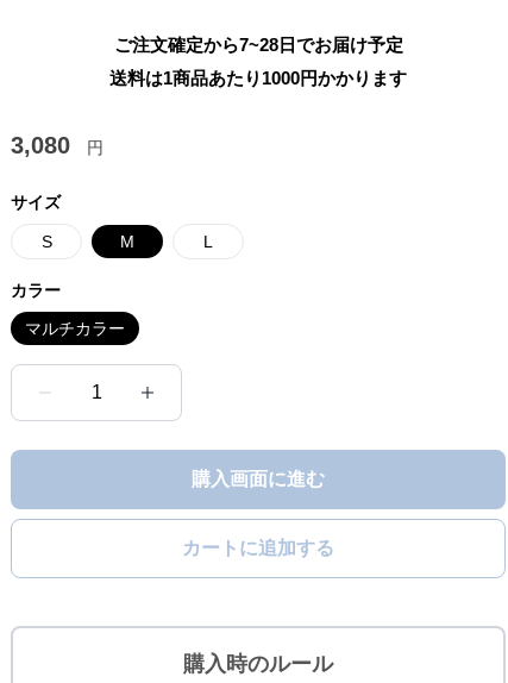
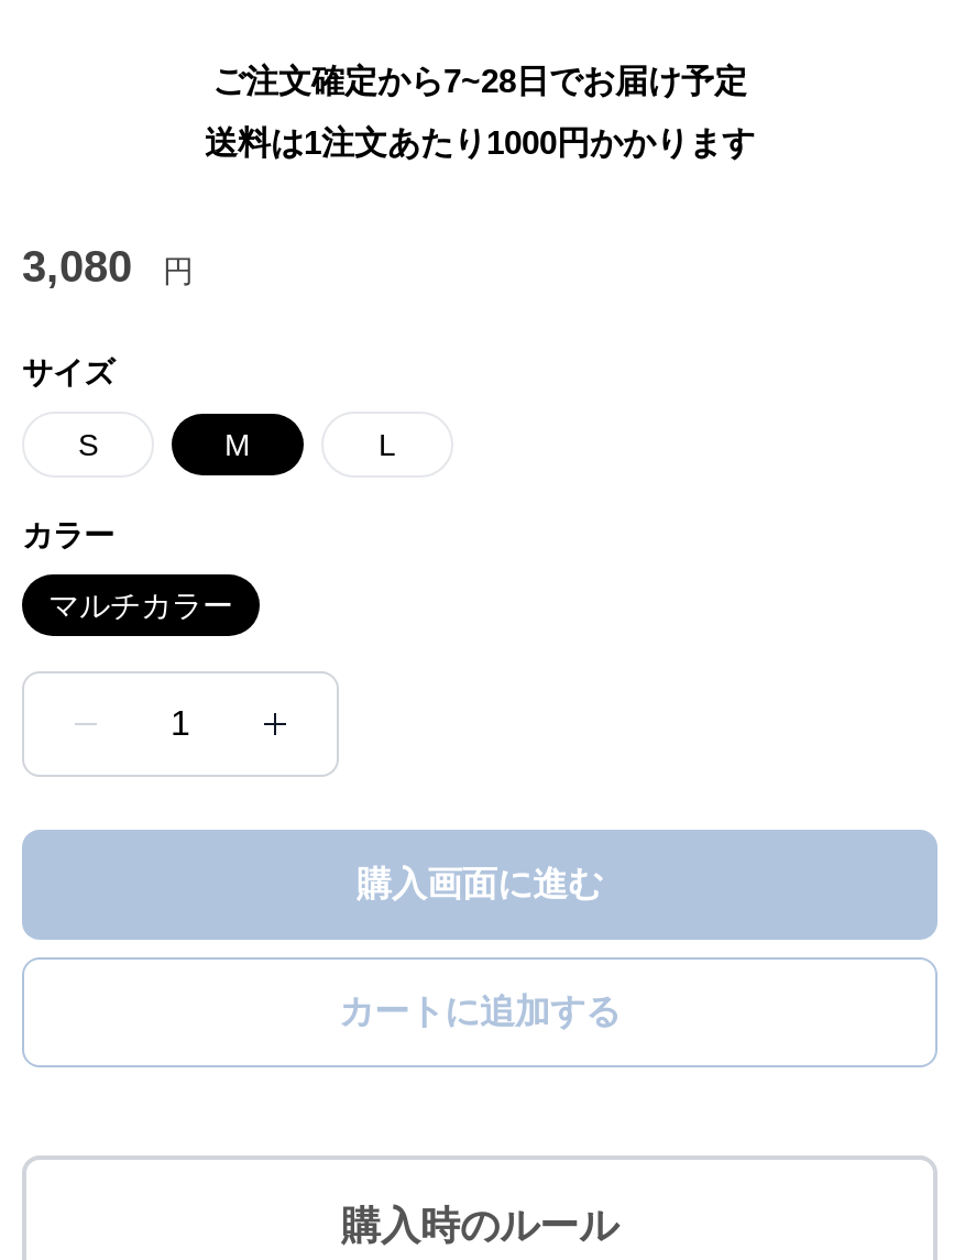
- 送料は1商品あたり1000円かかります
+ 送料は1注文あたり1000円かかります
